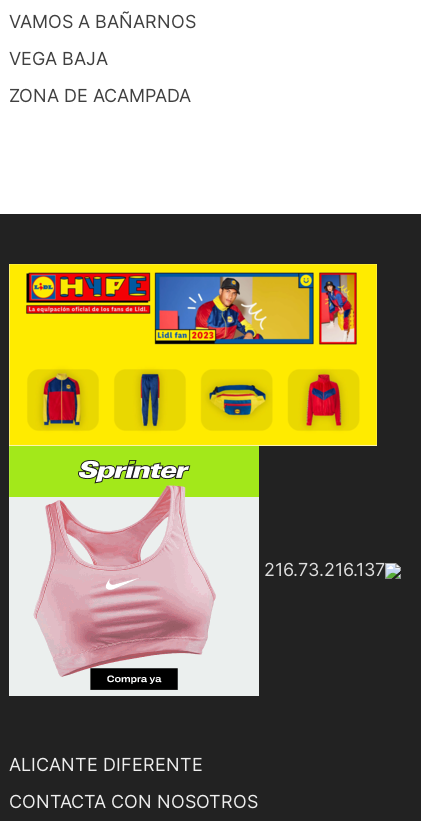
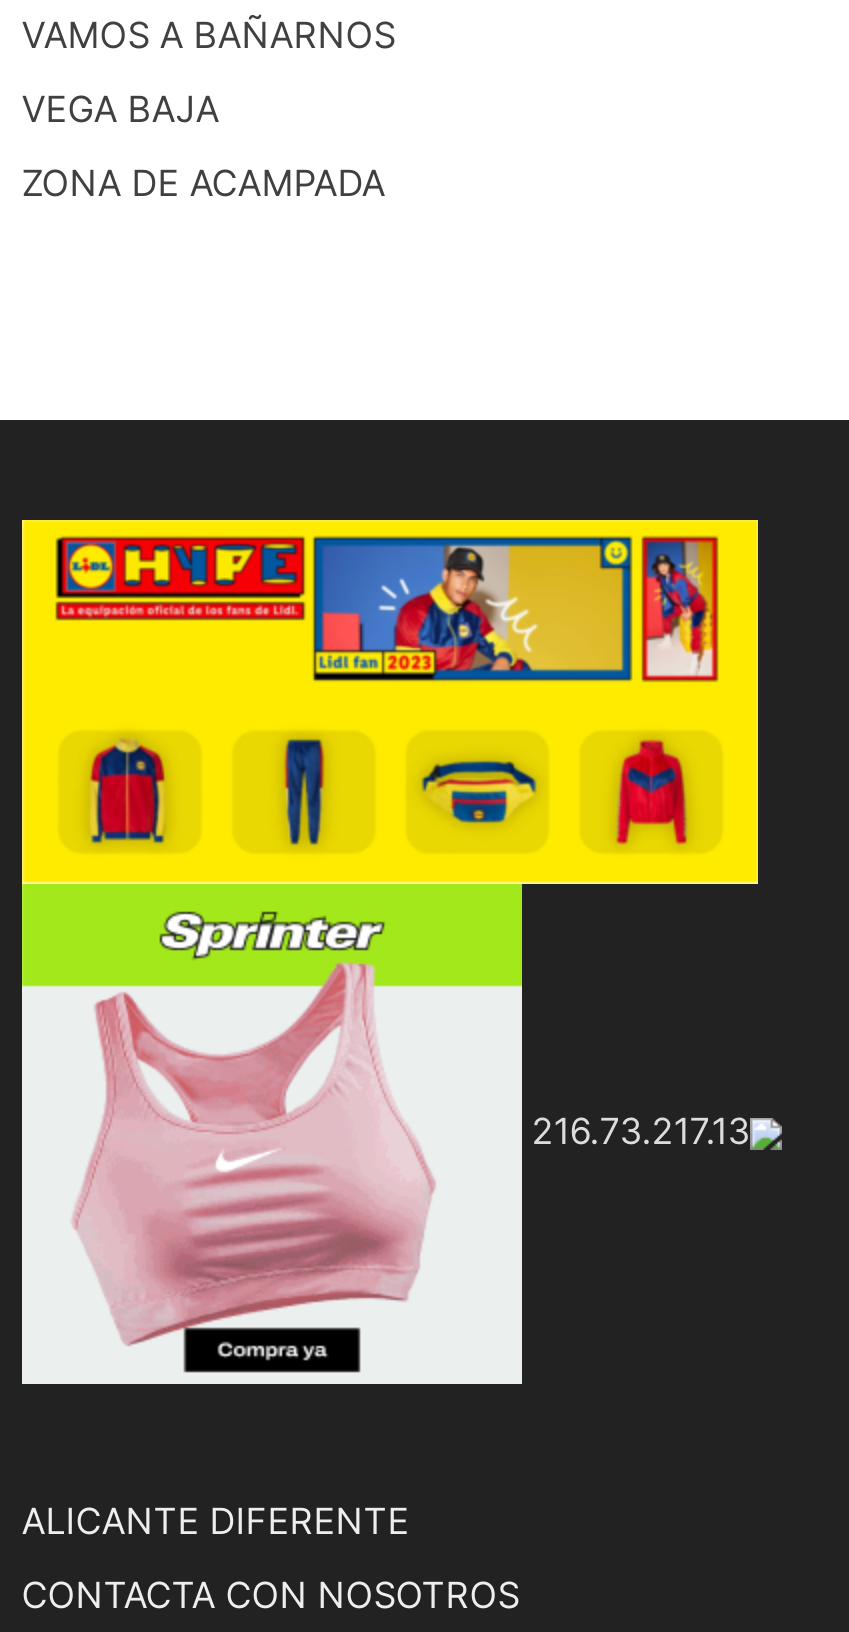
- 216.73.216.137
+ 216.73.217.13
